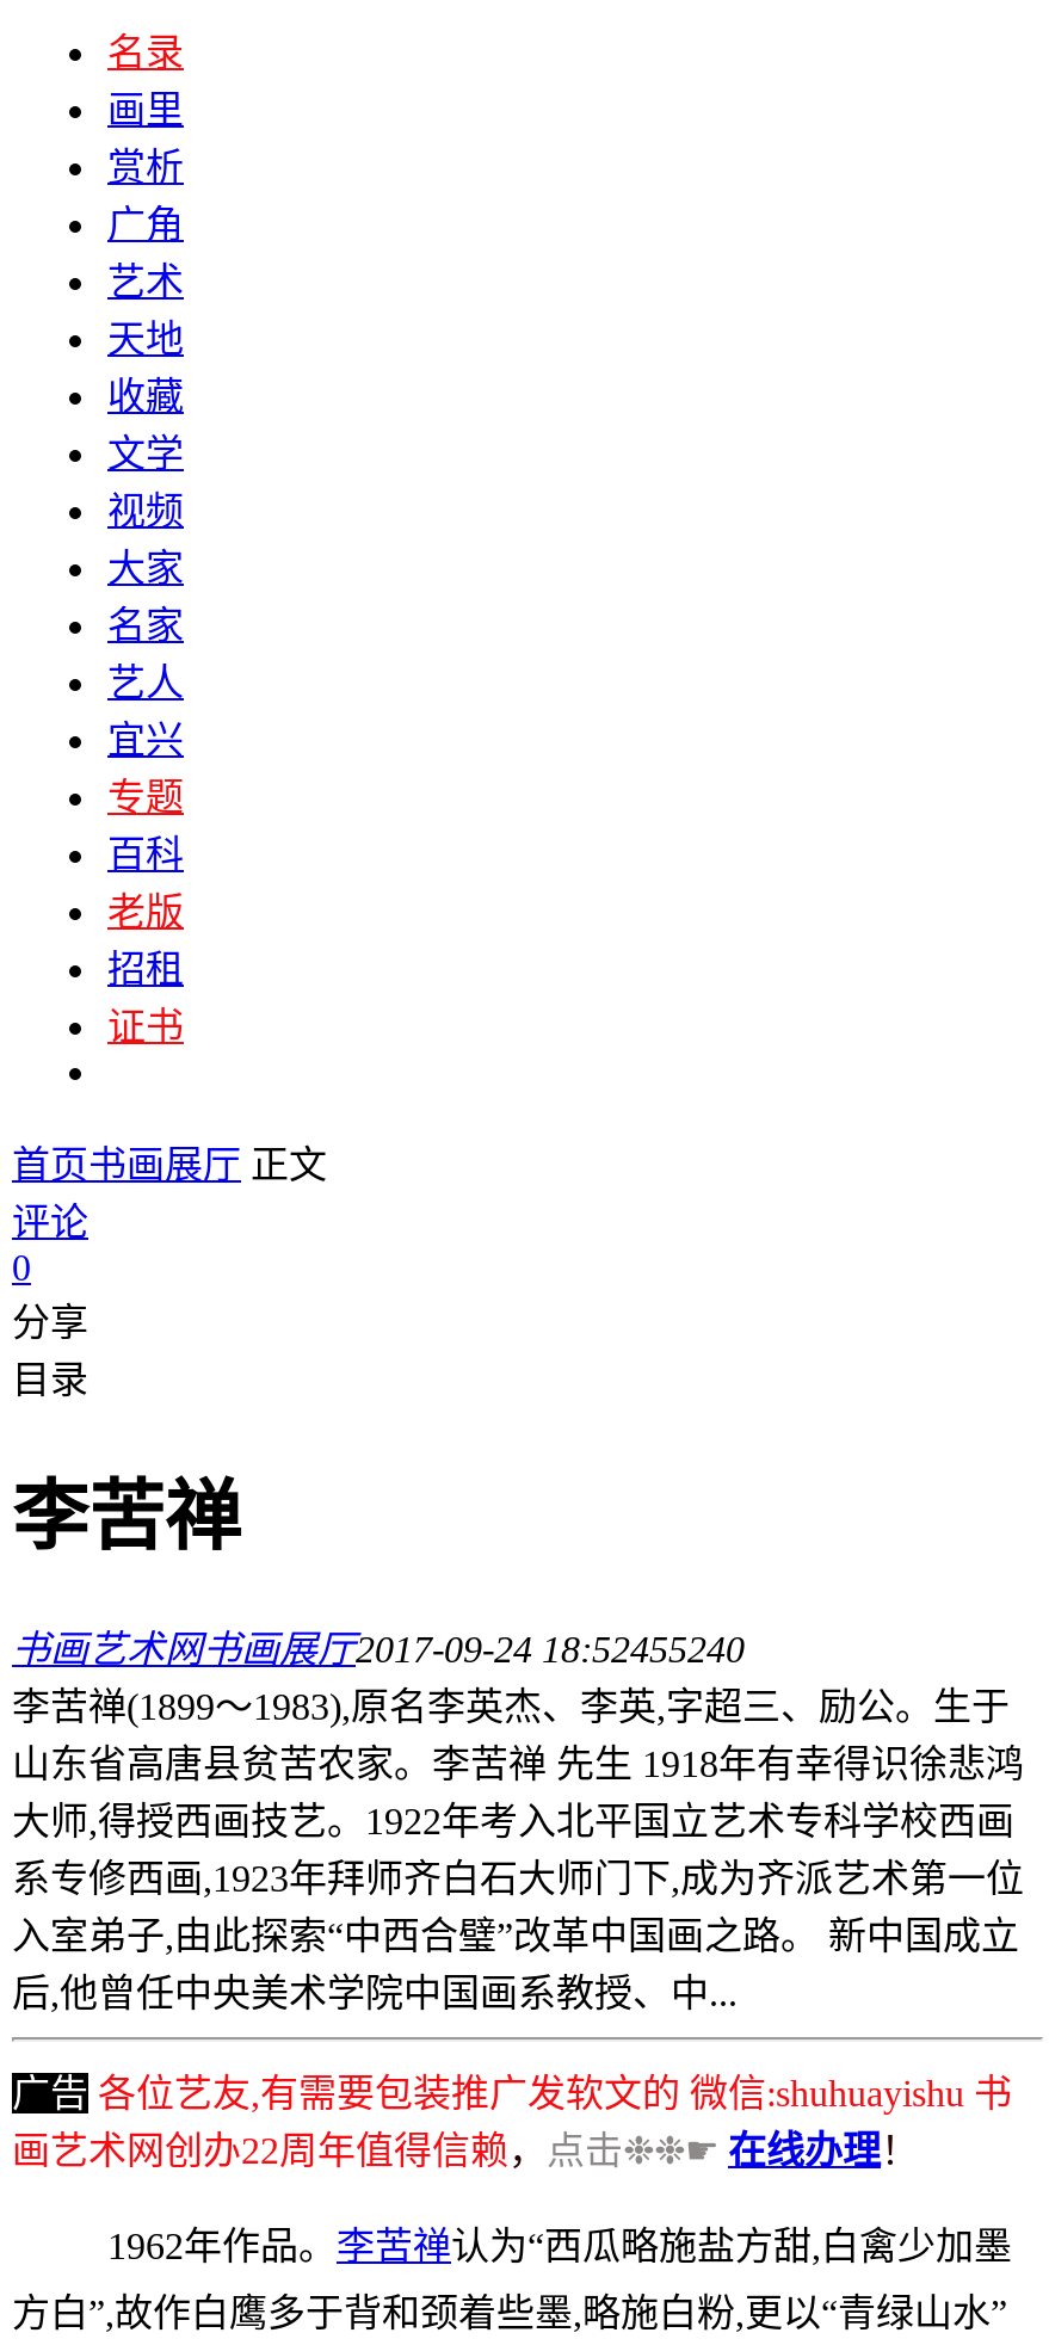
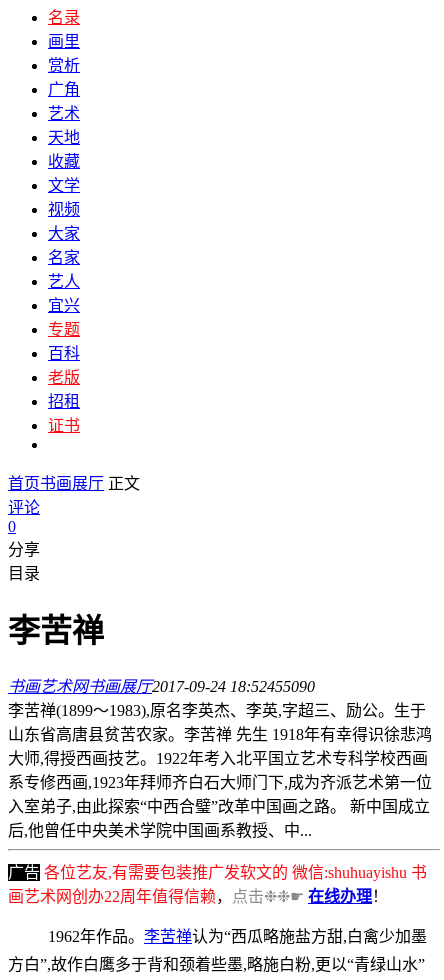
- 书画艺术网书画展厅2017-09-24 18:52455240
+ 书画艺术网书画展厅2017-09-24 18:52455090
